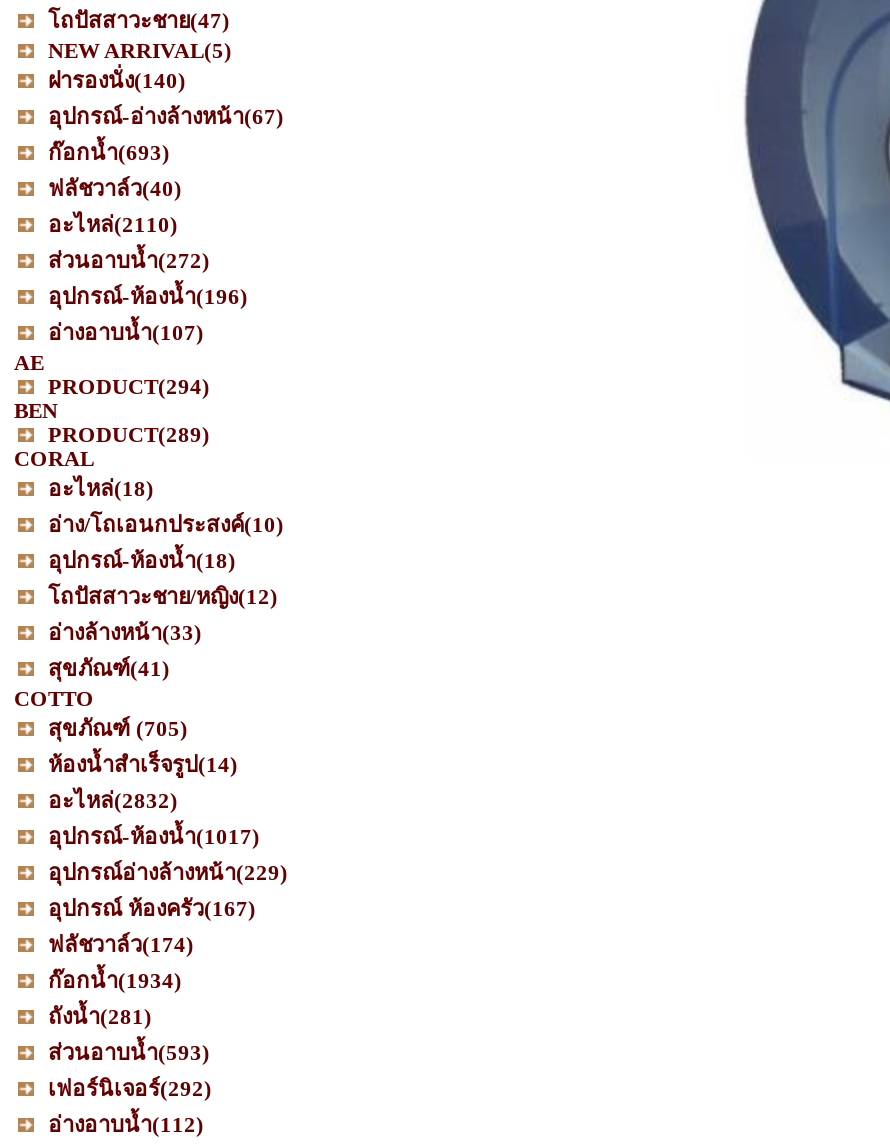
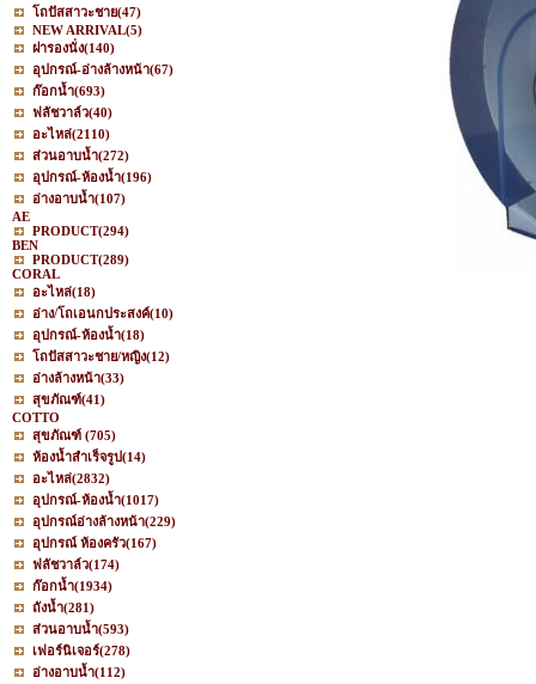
- เฟอร์นิเจอร์(292)
+ เฟอร์นิเจอร์(278)
